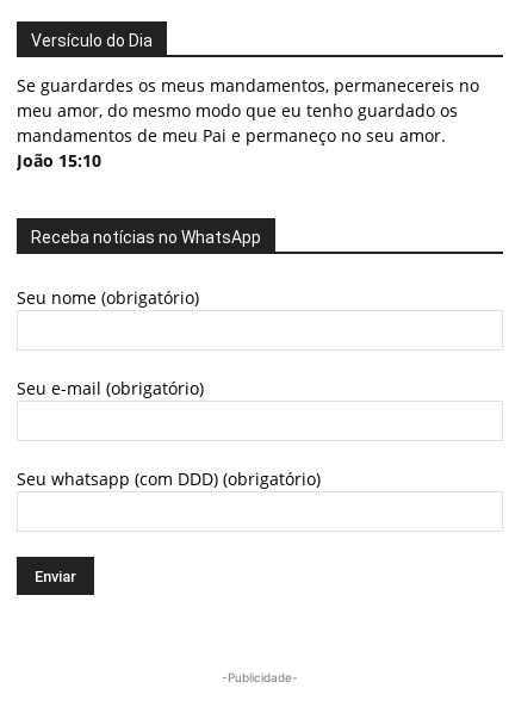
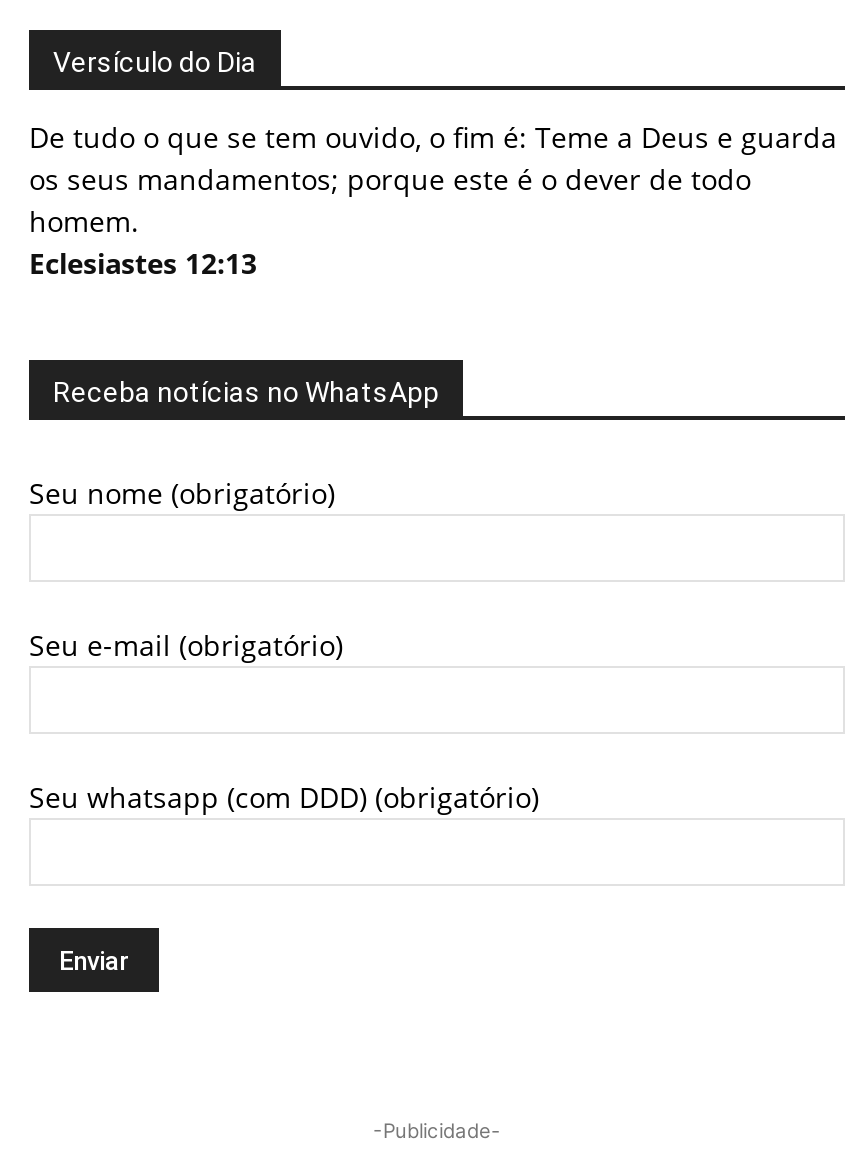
- Se guardardes os meus mandamentos, permanecereis no
- meu amor, do mesmo modo que eu tenho guardado os
- mandamentos de meu Pai e permaneço no seu amor.
- João 15:10
+ De tudo o que se tem ouvido, o fim é: Teme a Deus e guarda
+ os seus mandamentos; porque este é o dever de todo
+ homem.
+ Eclesiastes 12:13
